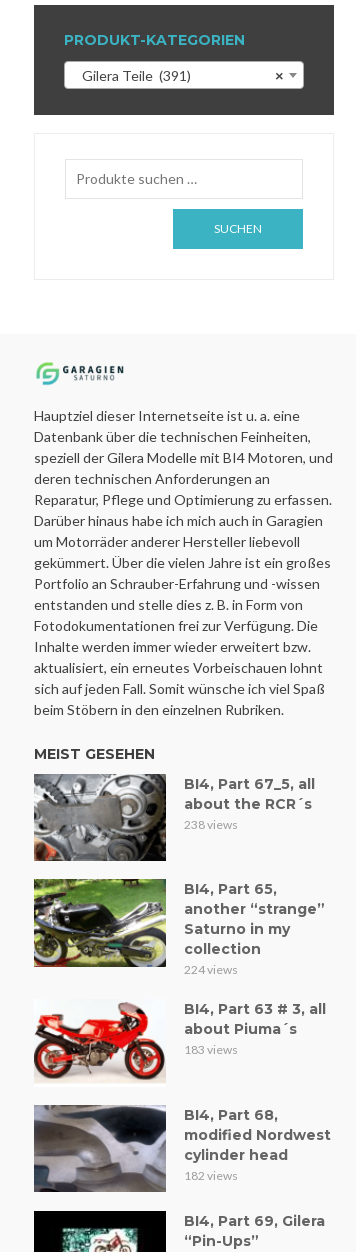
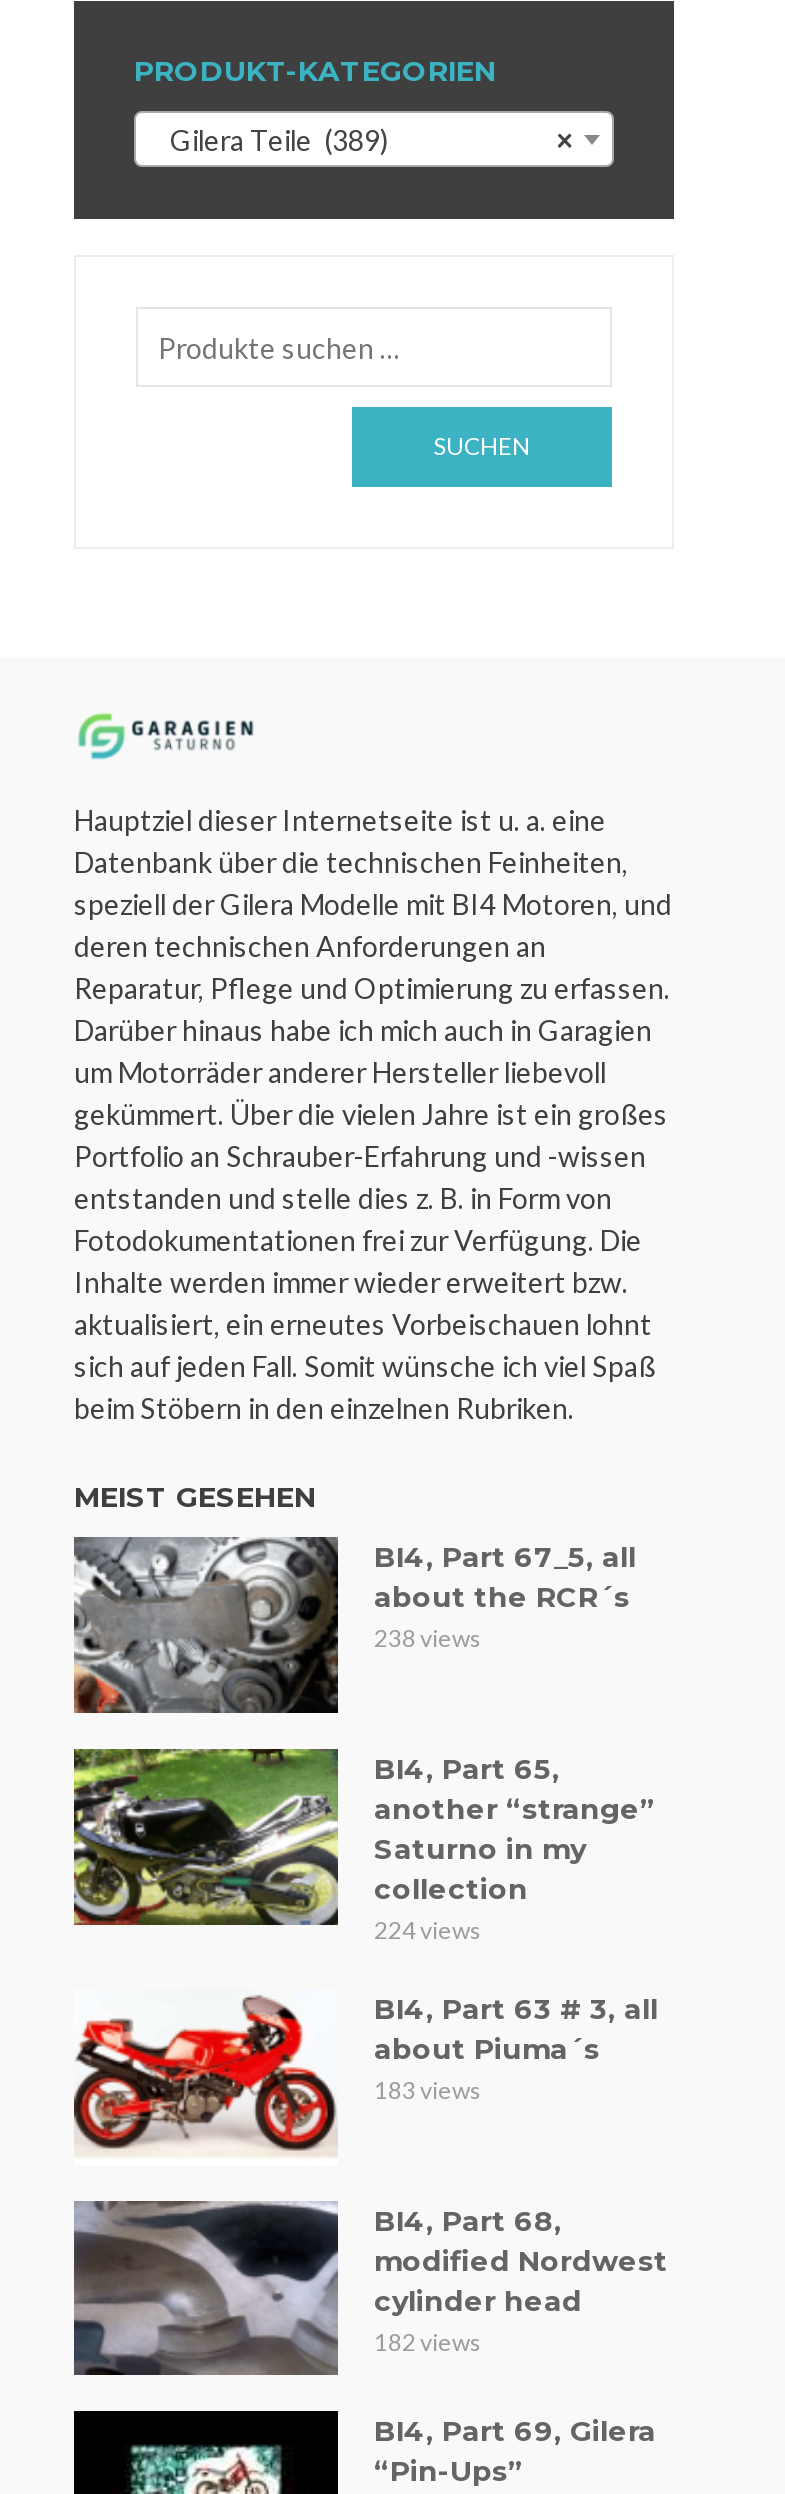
- Gilera Teile (391)
+ Gilera Teile (389)
